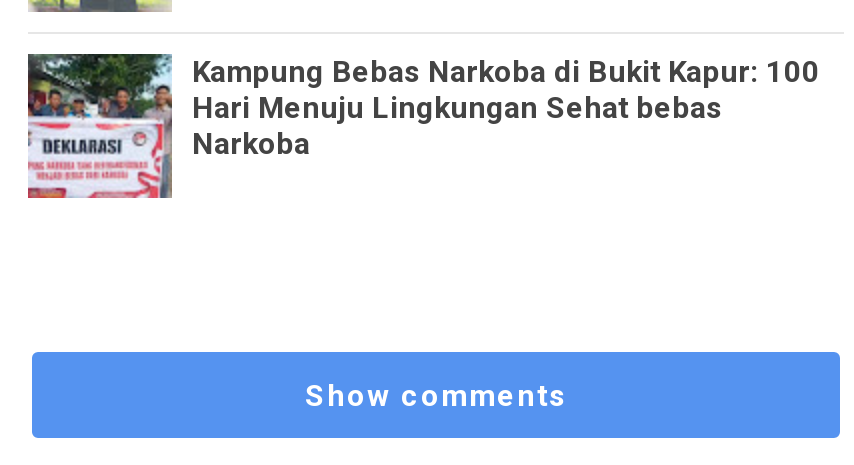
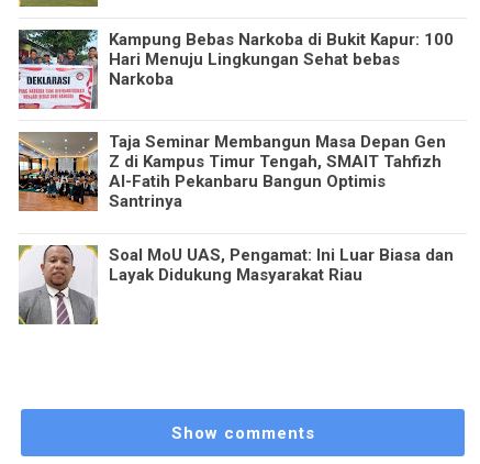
+ [image]
+ Taja Seminar Membangun Masa Depan Gen
+ Z di Kampus Timur Tengah, SMAIT Tahfizh
+ Al-Fatih Pekanbaru Bangun Optimis
+ Santrinya
+ Soal MoU UAS, Pengamat: Ini Luar Biasa dan
+ Layak Didukung Masyarakat Riau

+ [image]
